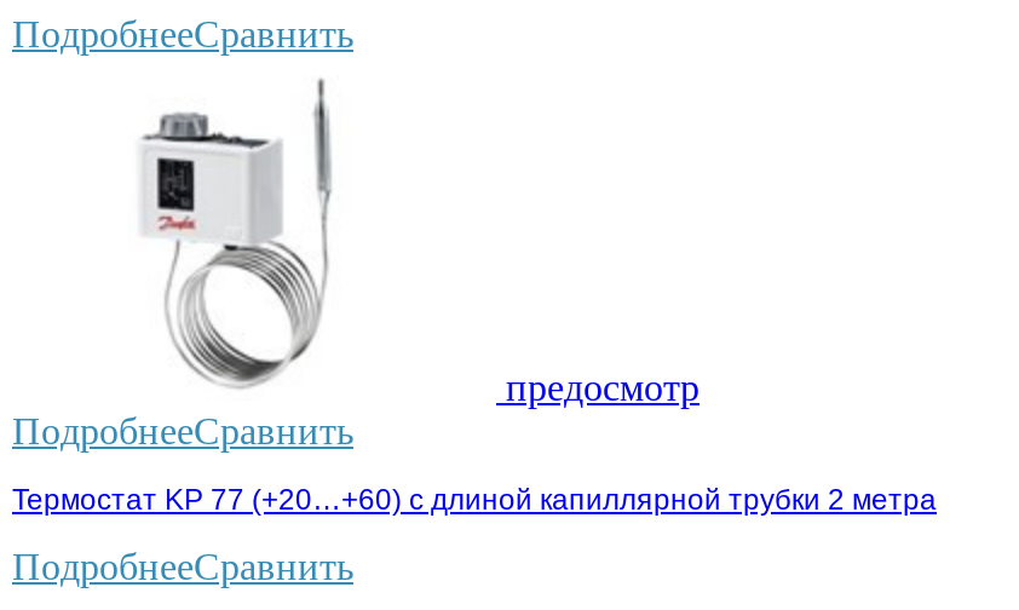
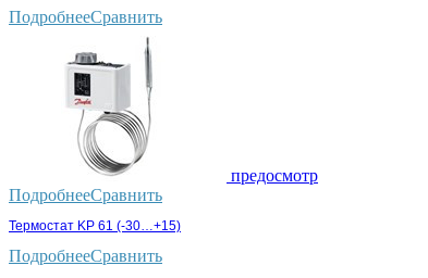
- Термостат KP 77 (+20…+60) с длиной капиллярной трубки 2 метра
+ Термостат KP 61 (-30…+15)
